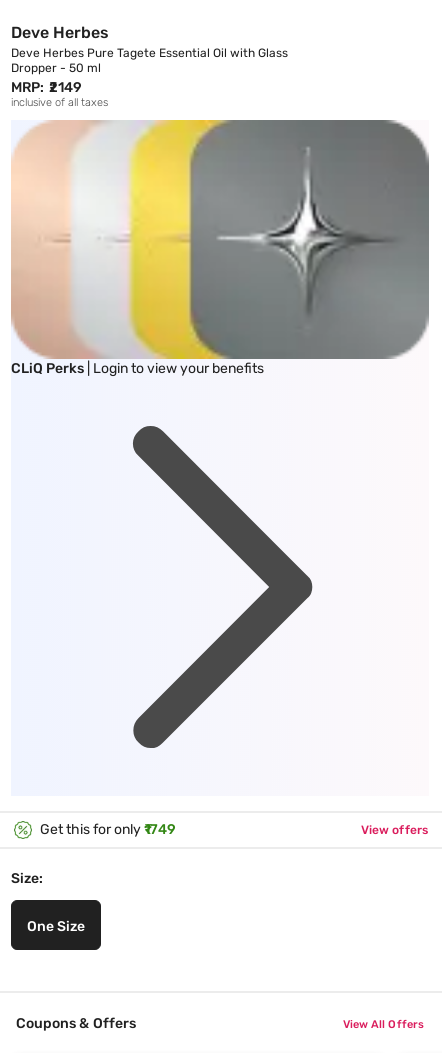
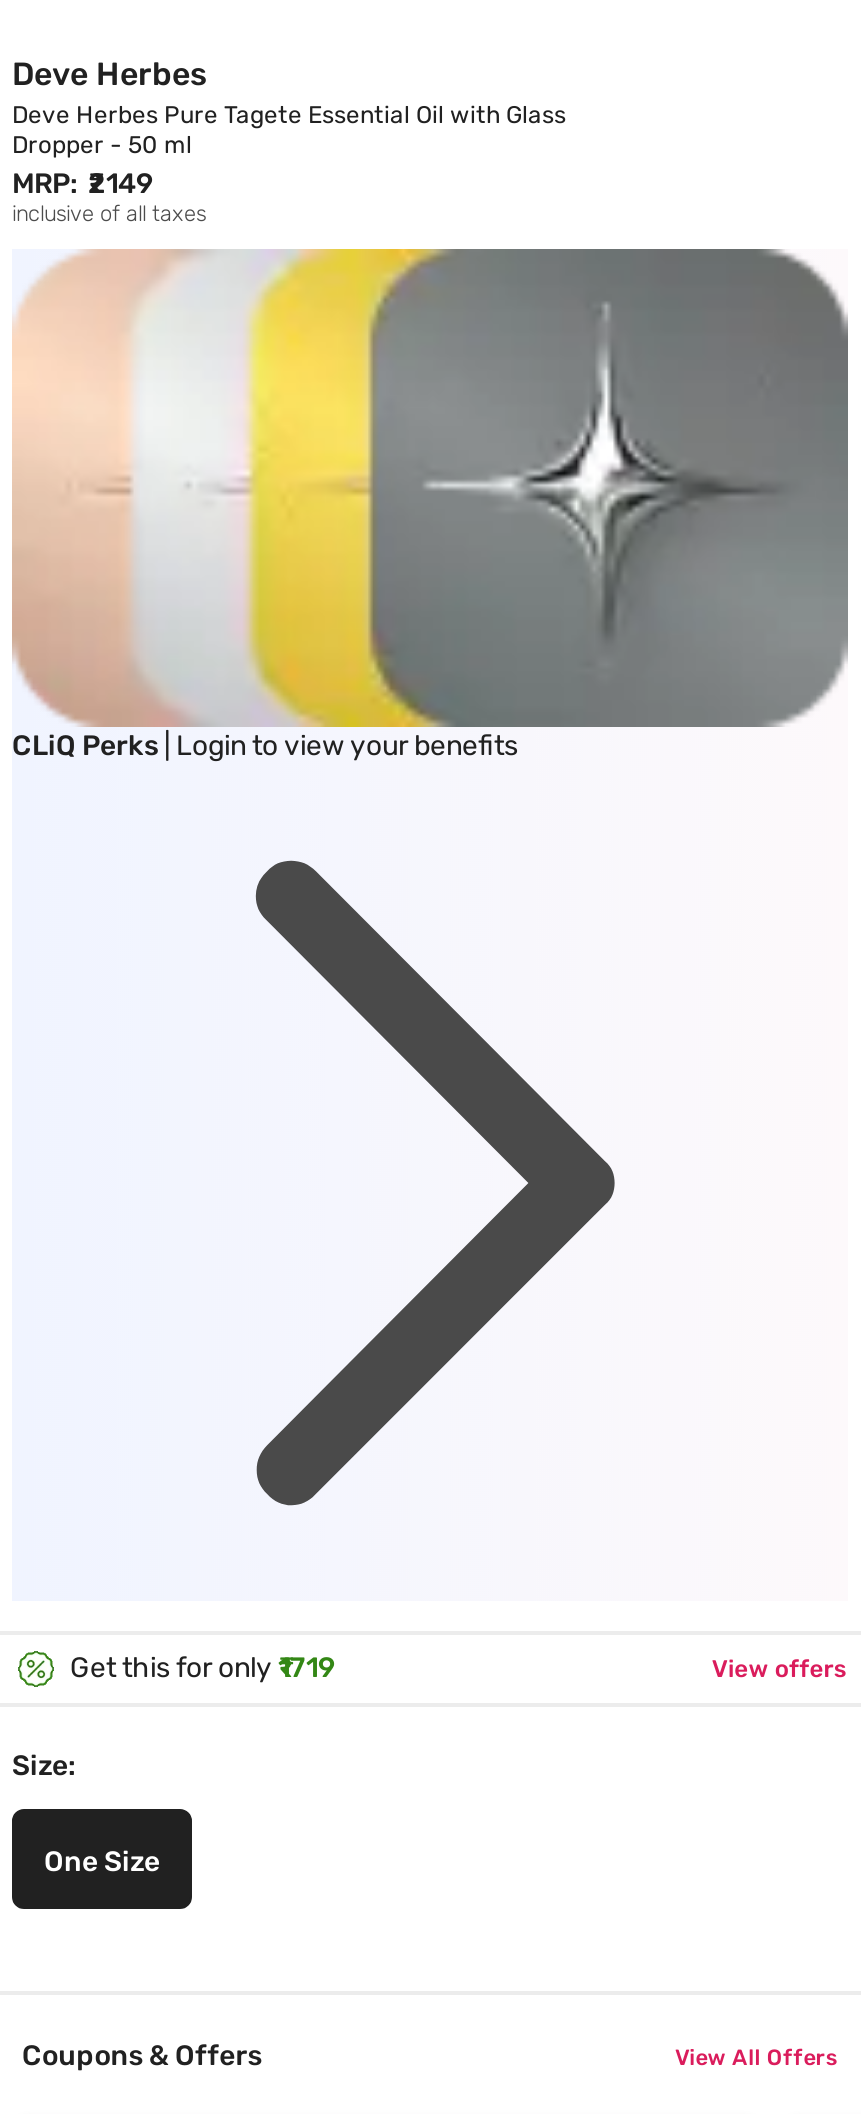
- Get this for only ₹1749
+ Get this for only ₹1719
